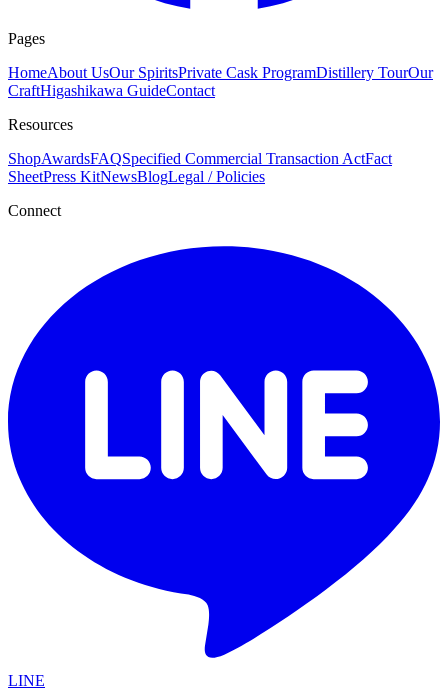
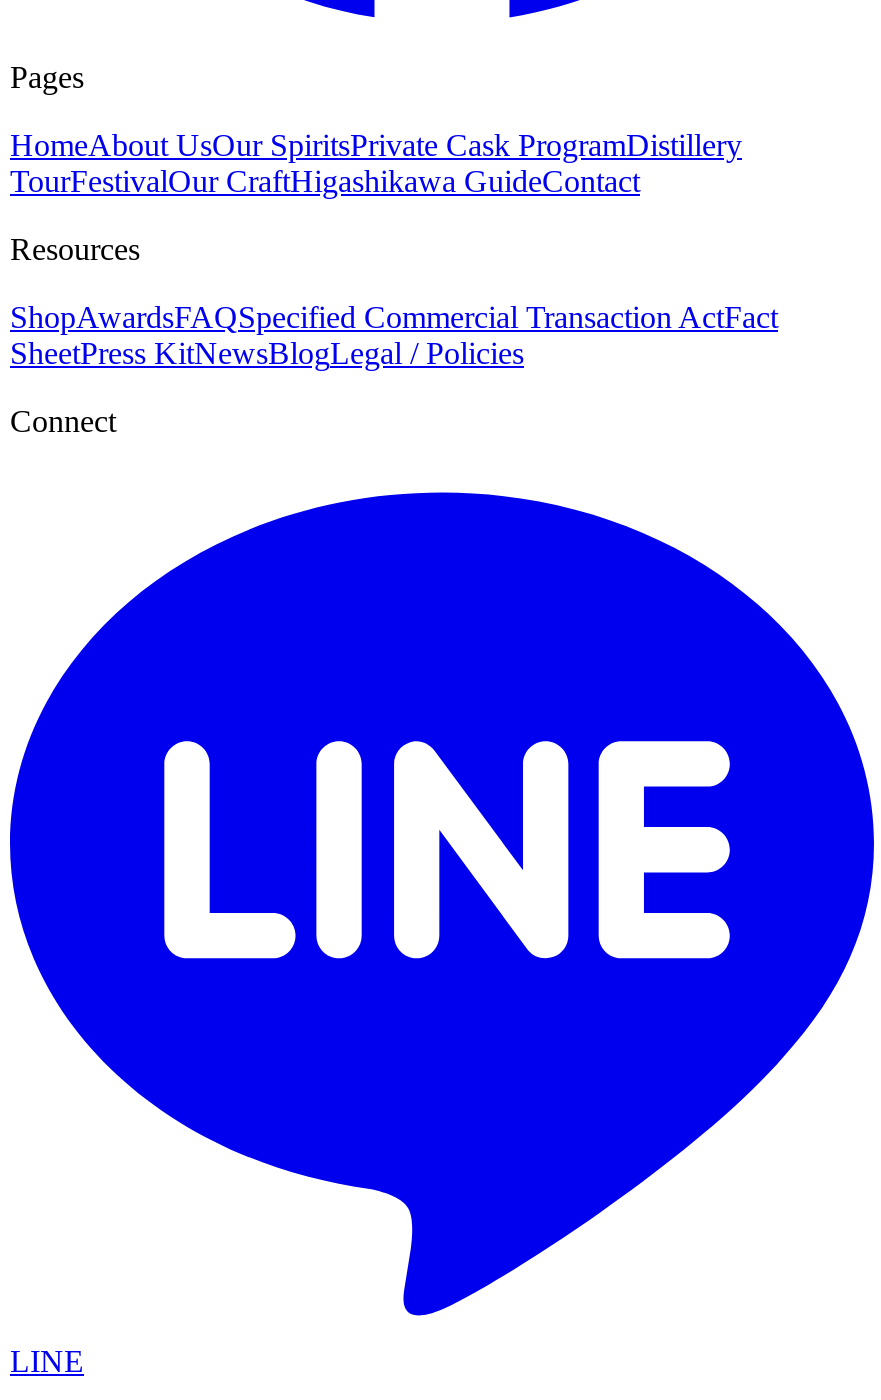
- HomeAbout UsOur SpiritsPrivate Cask ProgramDistillery TourOur
- CraftHigashikawa GuideContact
+ HomeAbout UsOur SpiritsPrivate Cask ProgramDistillery
+ TourFestivalOur CraftHigashikawa GuideContact
